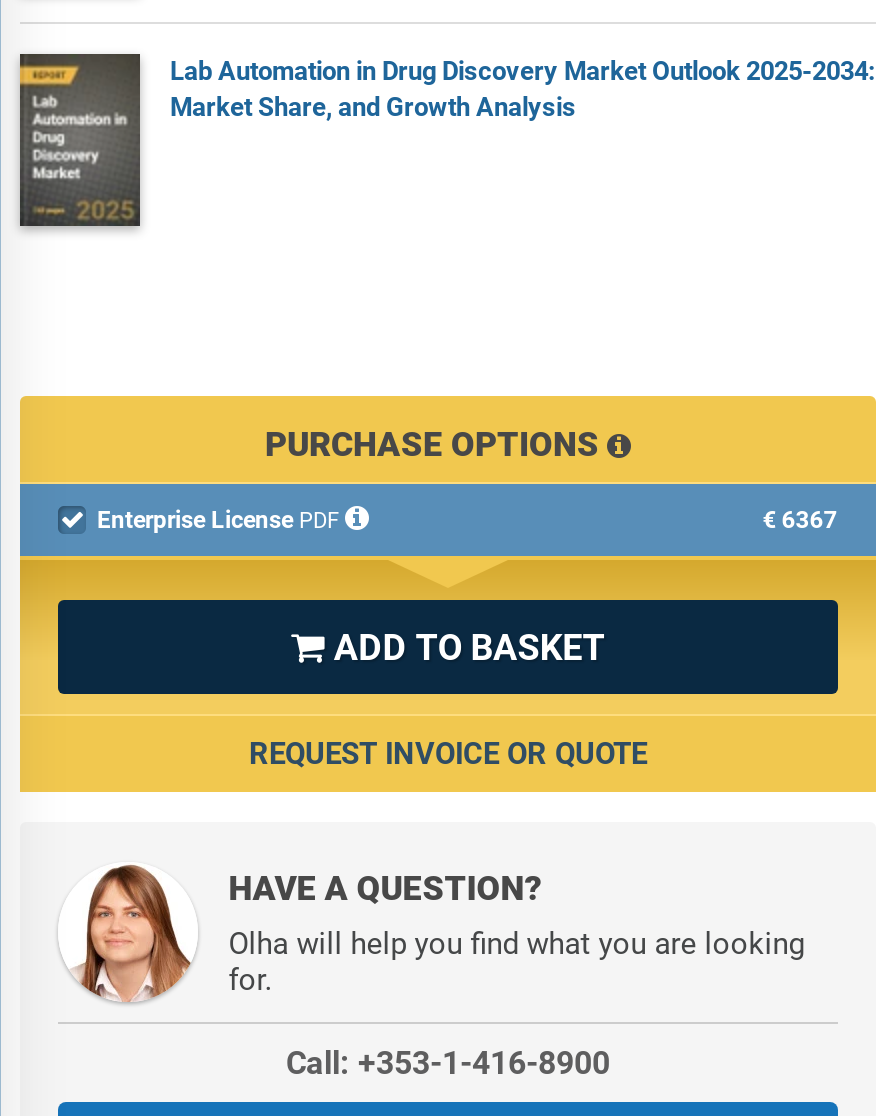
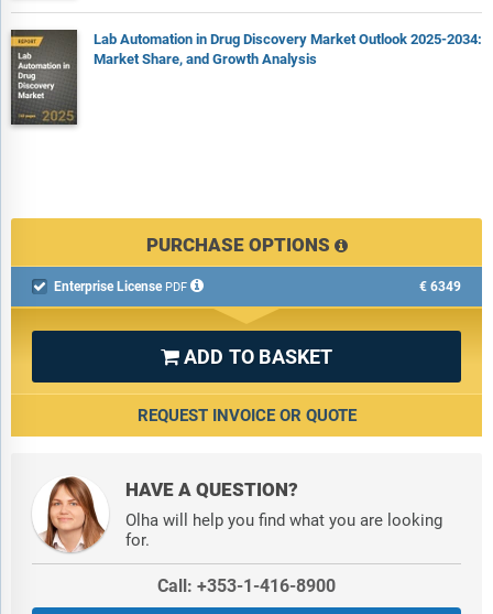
- €6367
+ €6349
